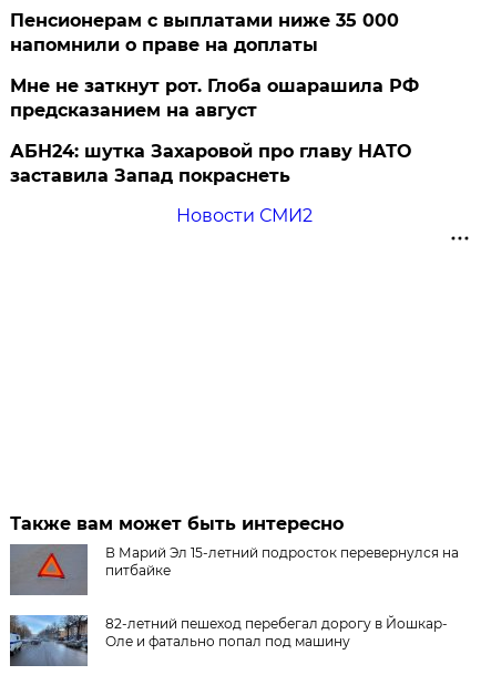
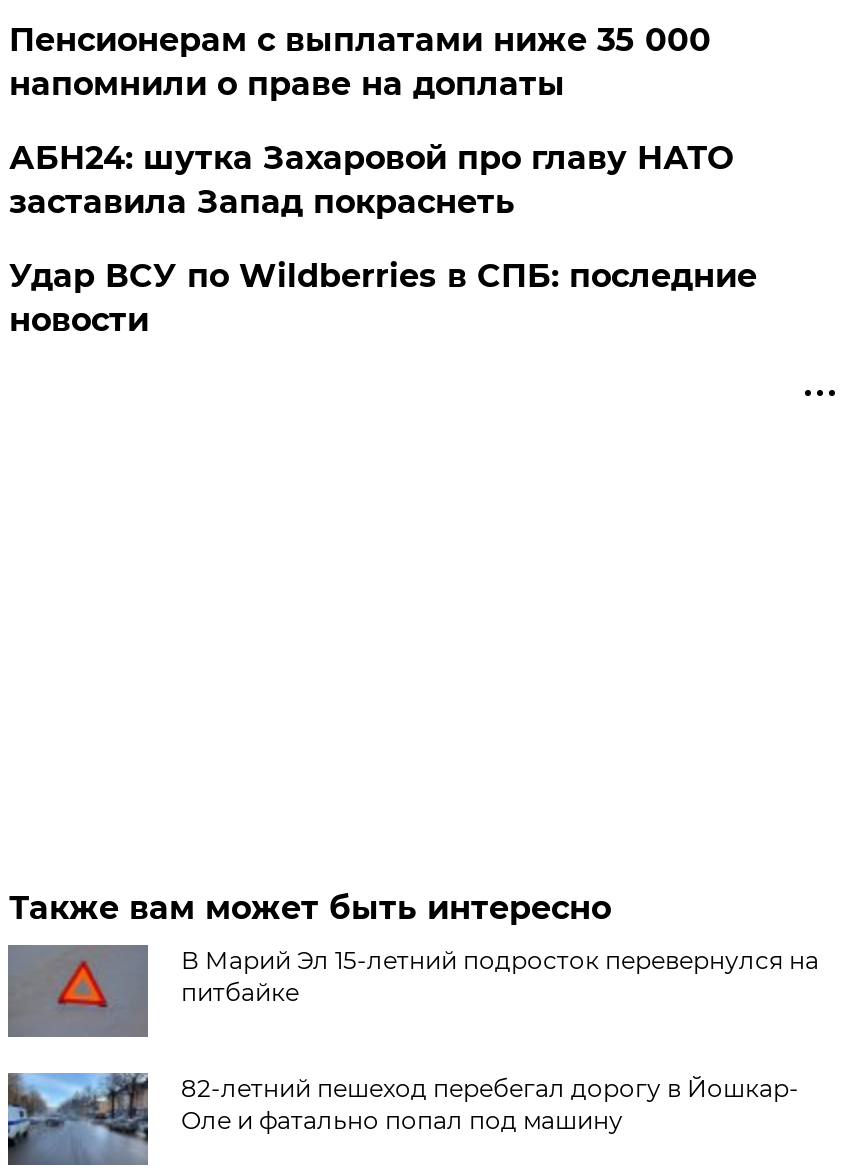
- Мне не заткнут рот. Глоба ошарашила РФ
- предсказанием на август

moved up: АБН24: шутка Захаровой про главу НАТО | заставила Запад покраснеть

- Новости СМИ2
+ Удар ВСУ по Wildberries в СПБ: последние
+ новости
